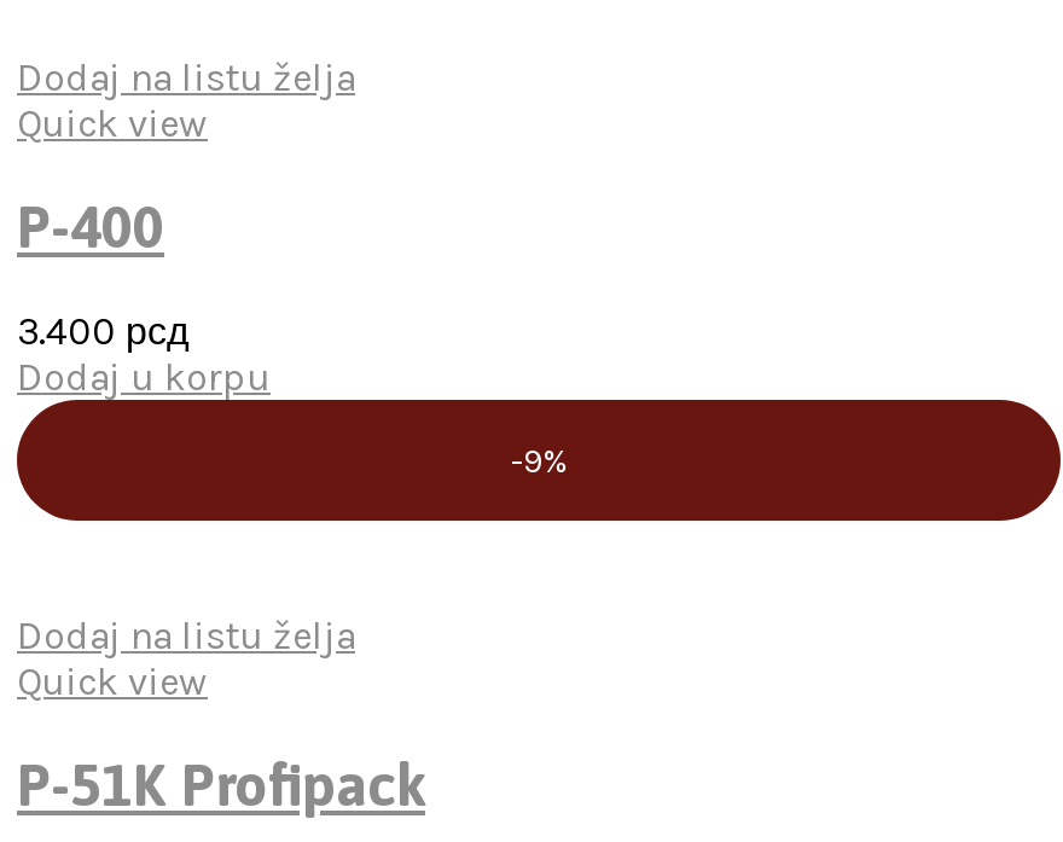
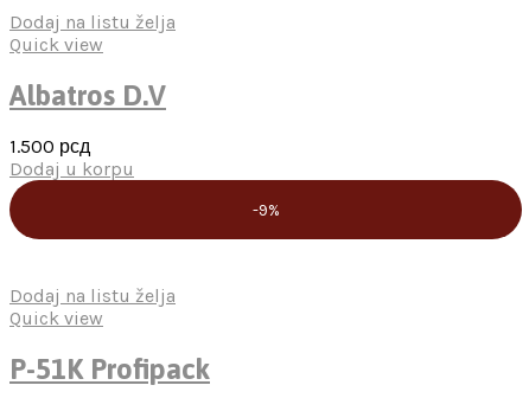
- P-400
+ Albatros D.V

- 3.400 рсд
+ 1.500 рсд
